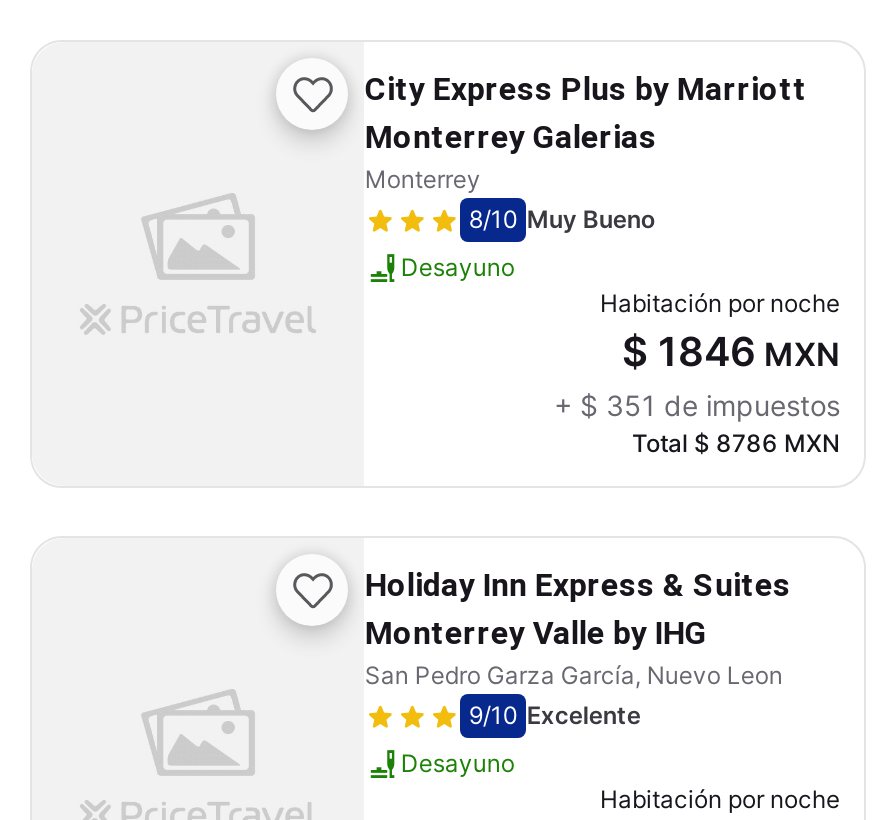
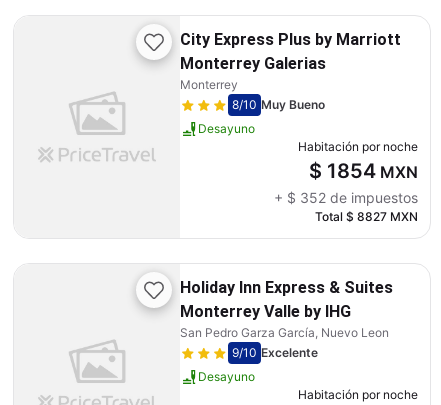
- $ 1846 MXN
+ $ 1854 MXN

- + $ 351 de impuestos
+ + $ 352 de impuestos

- Total $ 8786 MXN
+ Total $ 8827 MXN
